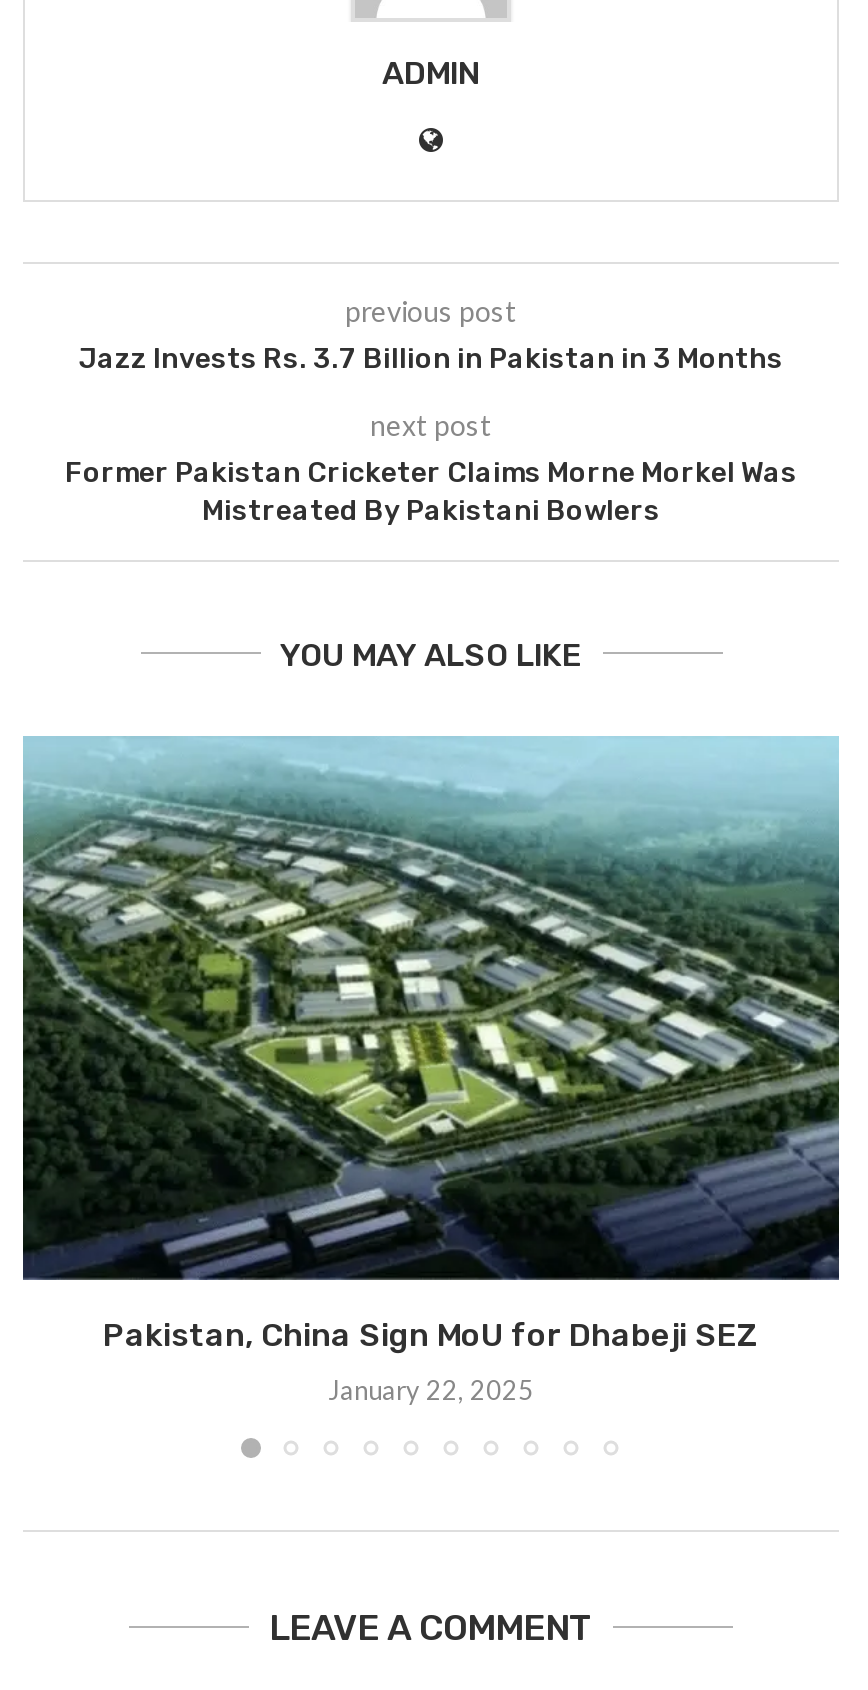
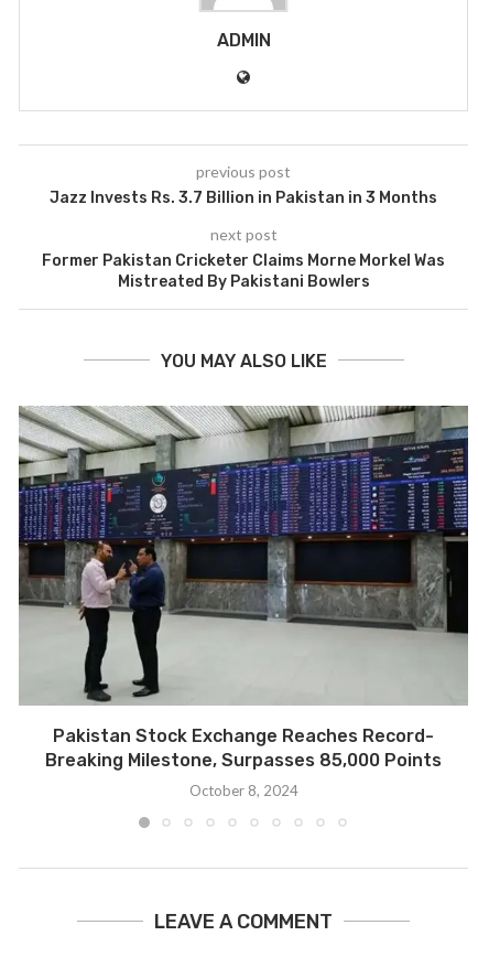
- [image]
- Pakistan, China Sign MoU for Dhabeji SEZ
+ [image]
+ Pakistan Stock Exchange Reaches Record-
+ Breaking Milestone, Surpasses 85,000 Points

- January 22, 2025
+ October 8, 2024
